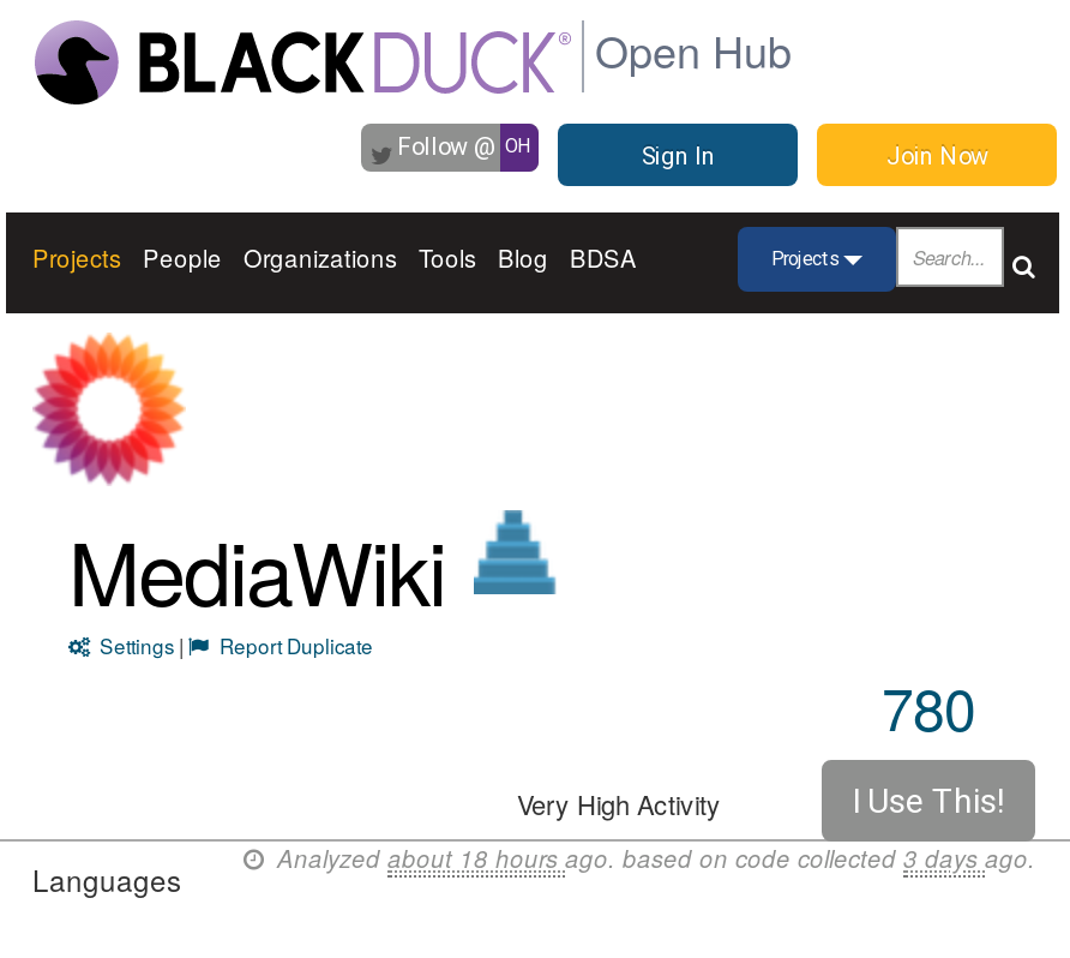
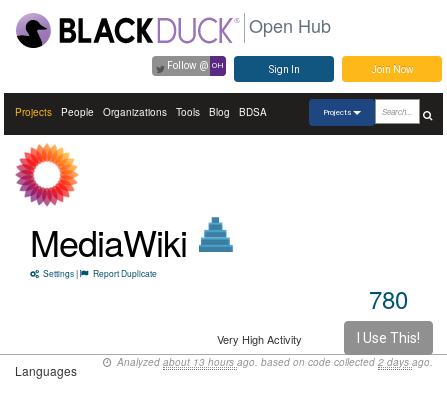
- Analyzedabout 18 hoursago. based on code collected3 daysago.
+ Analyzedabout 13 hoursago. based on code collected2 daysago.
